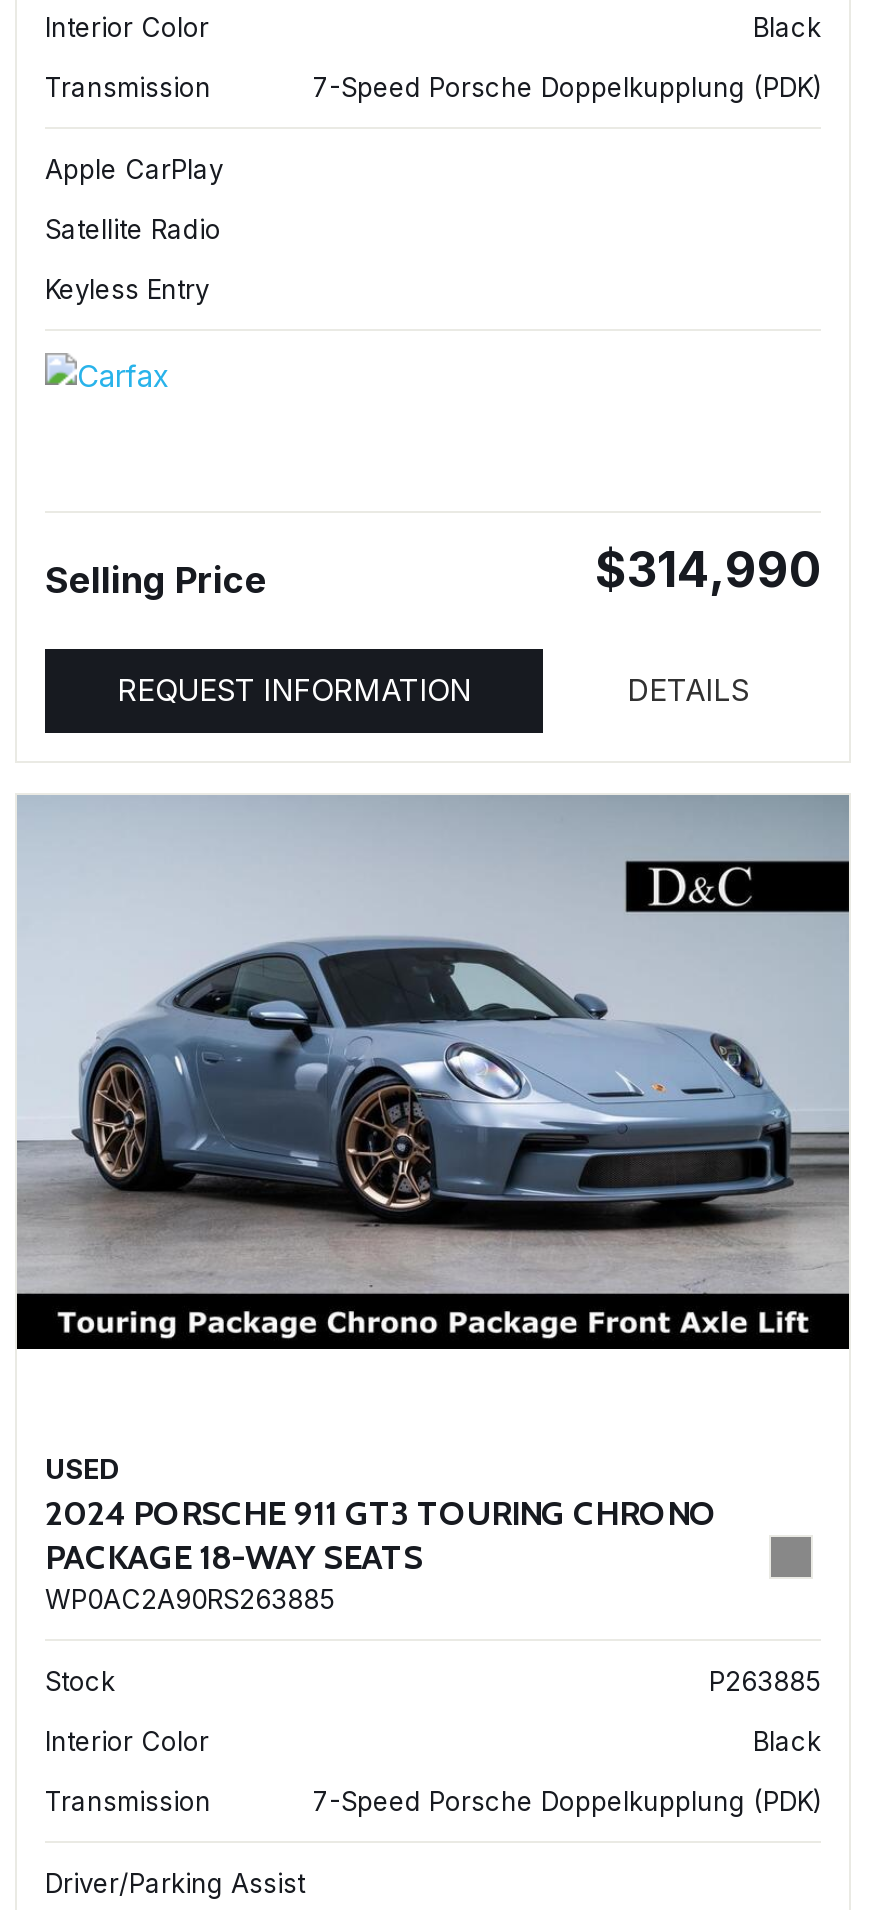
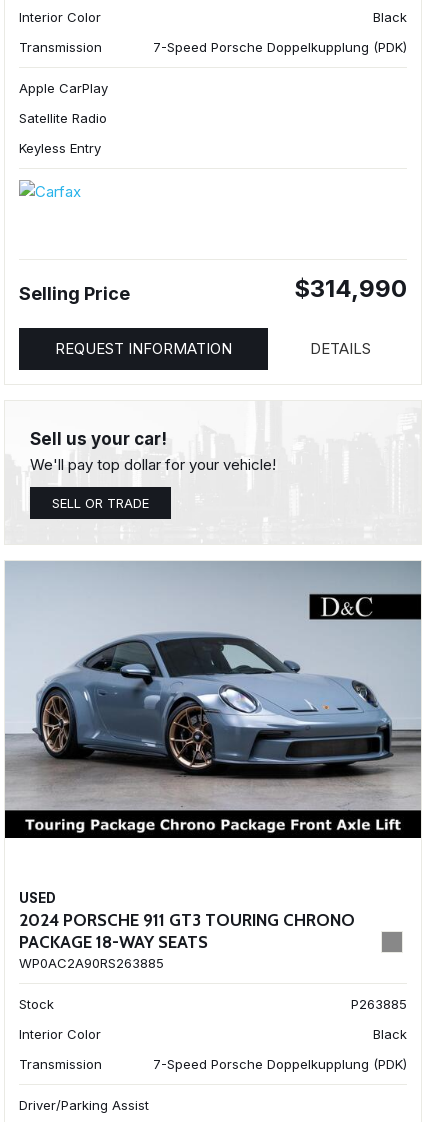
+ Sell us your car!
+ We'll pay top dollar for your vehicle!
+ SELL OR TRADE
